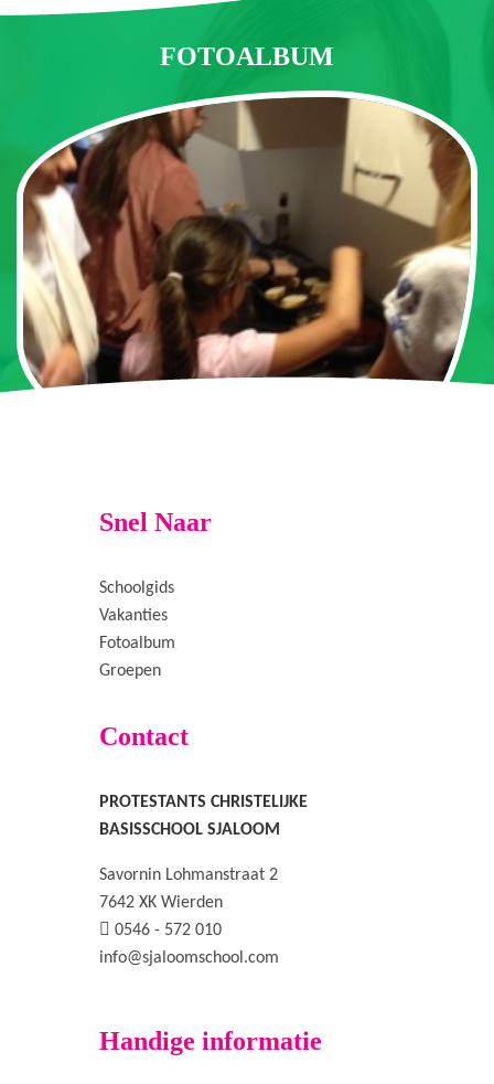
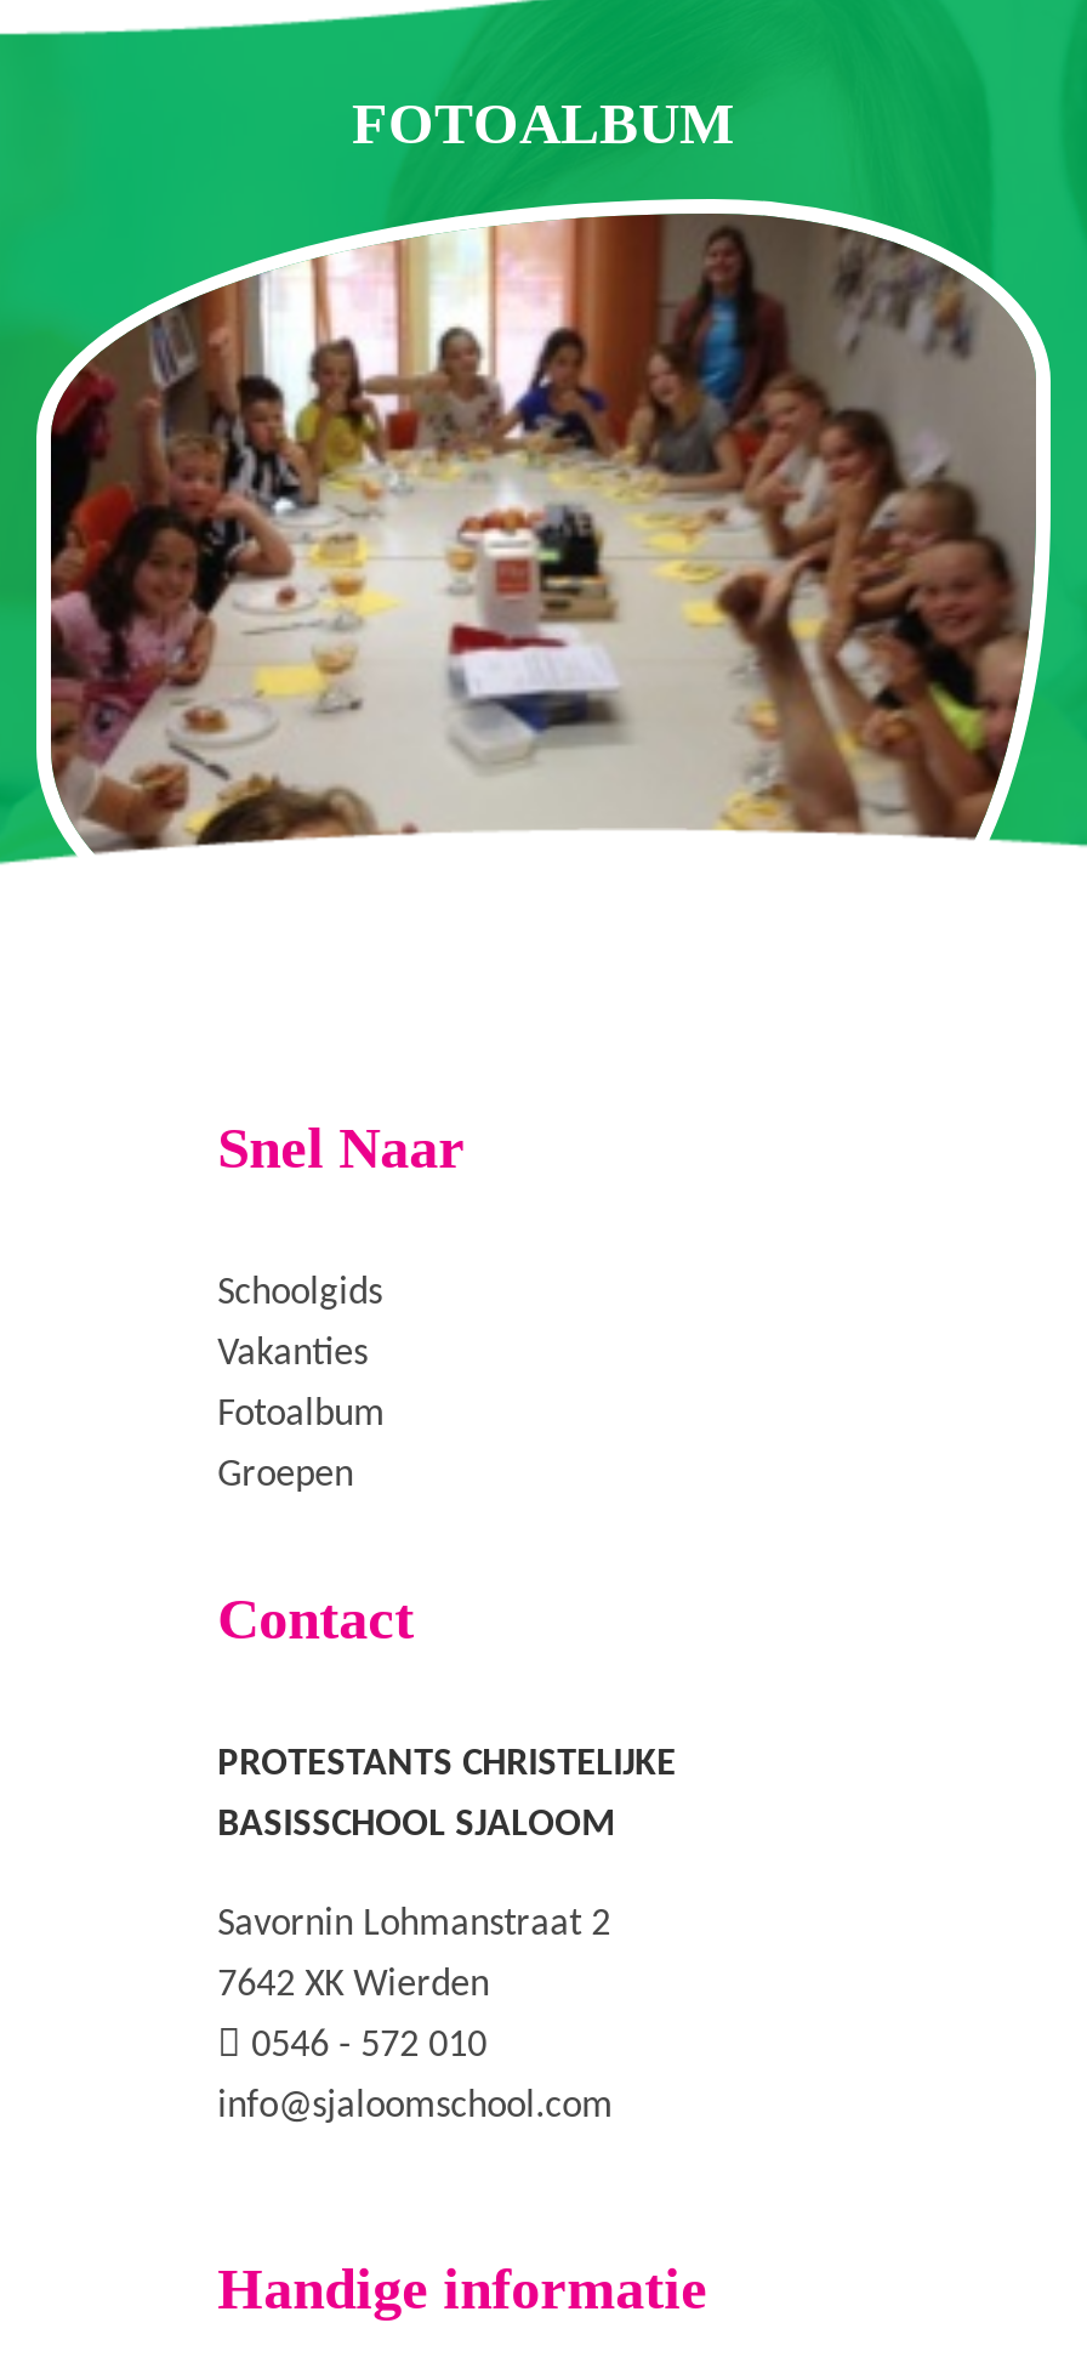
- [image]
+ [image]
